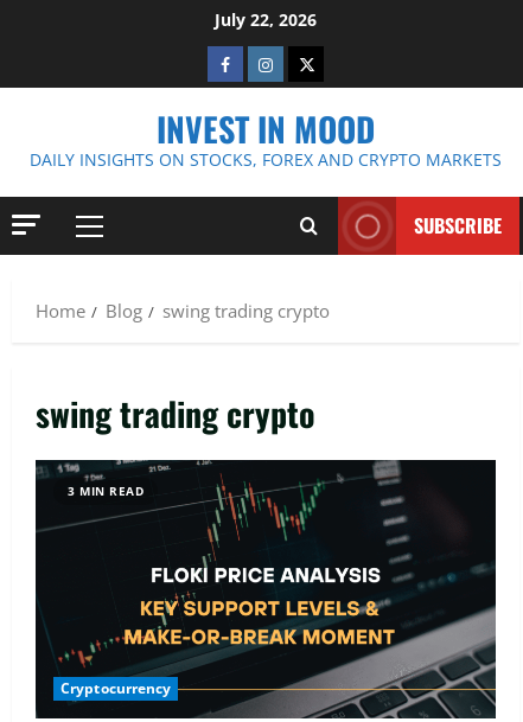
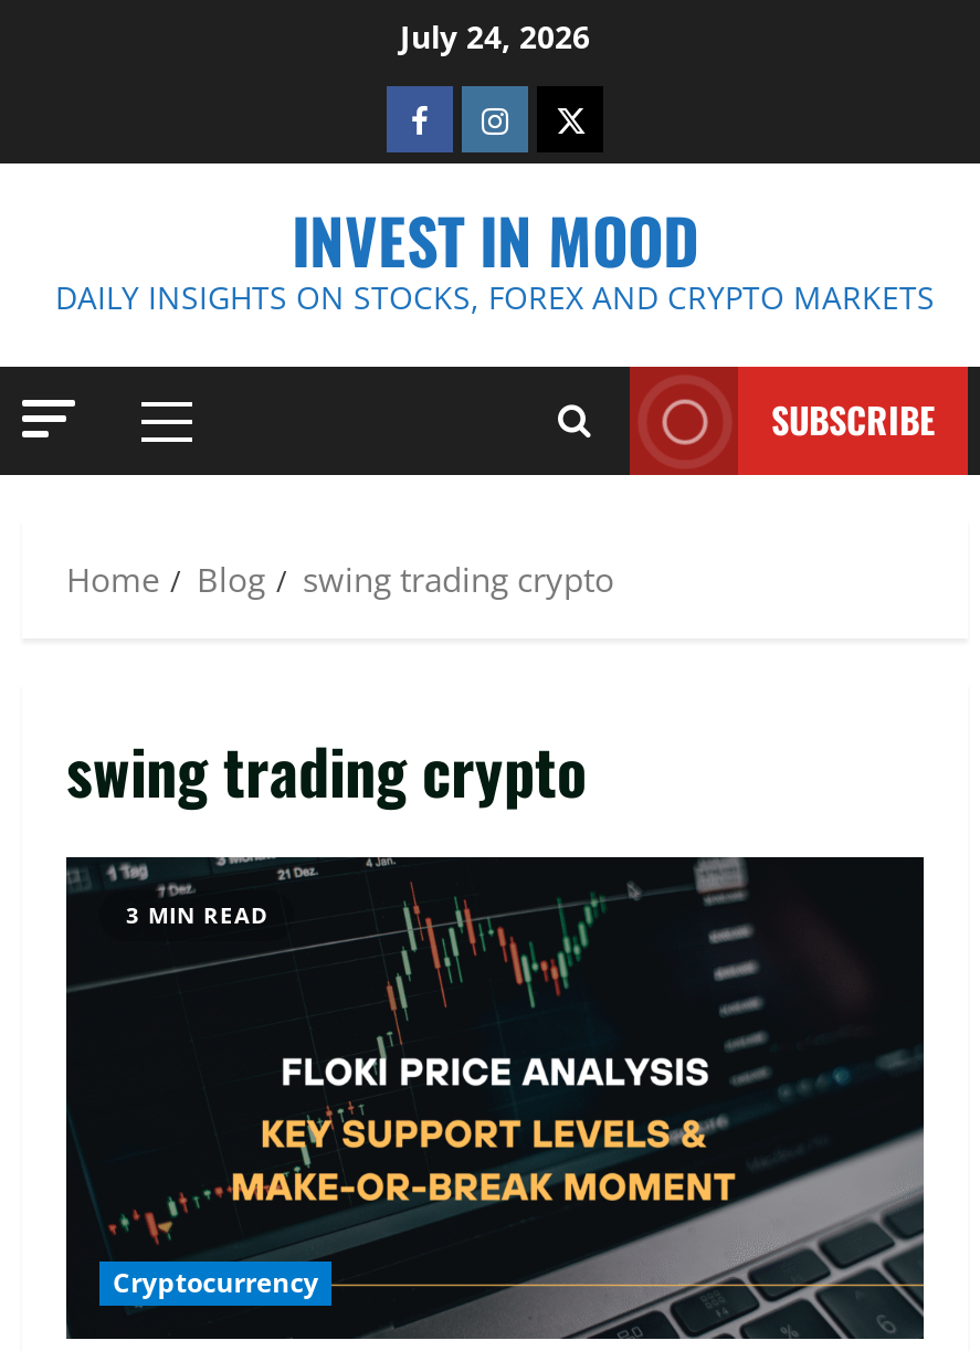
- July 22, 2026
+ July 24, 2026
